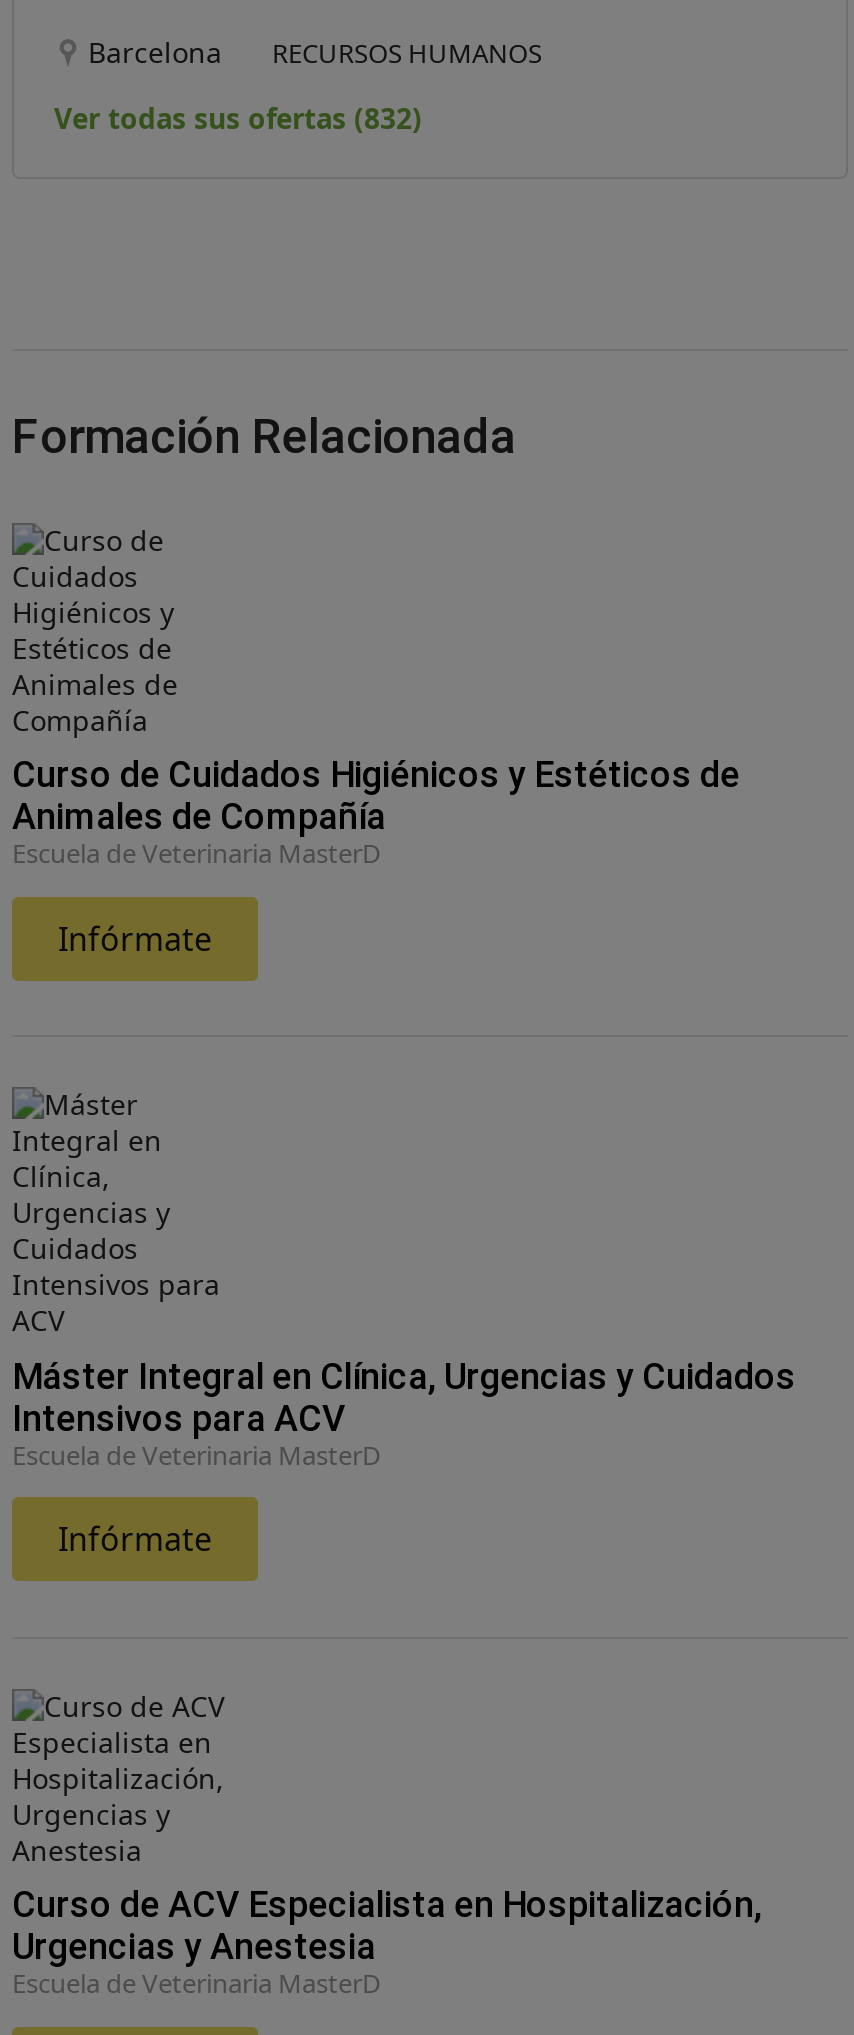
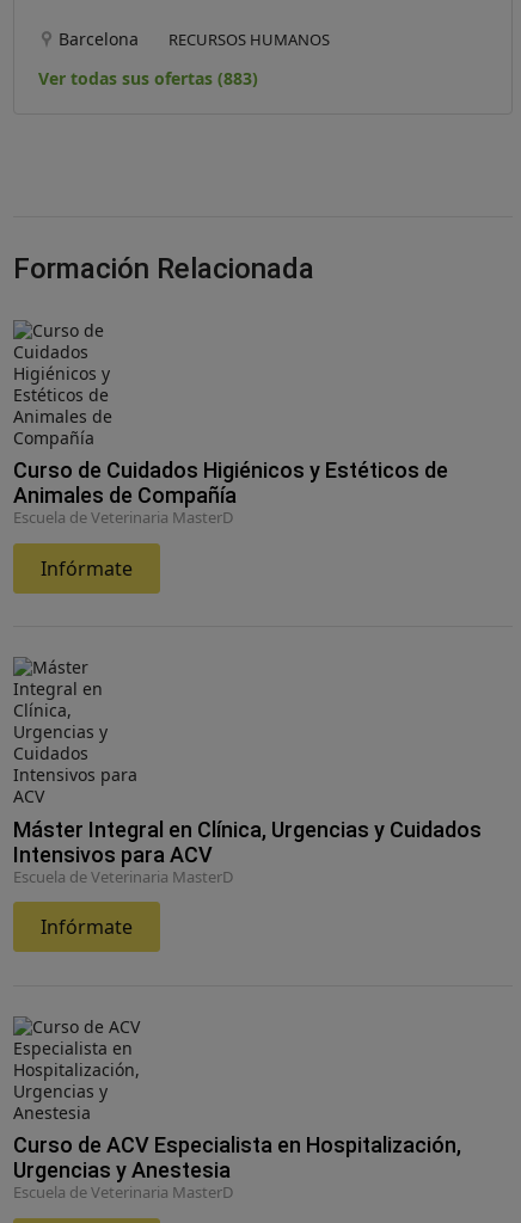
- Ver todas sus ofertas (832)
+ Ver todas sus ofertas (883)
